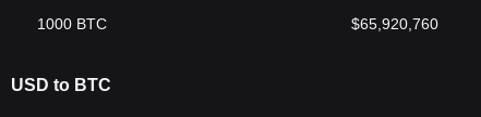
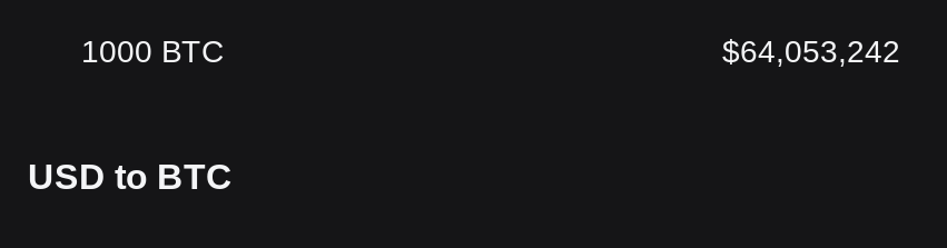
- $65,920,760
+ $64,053,242
